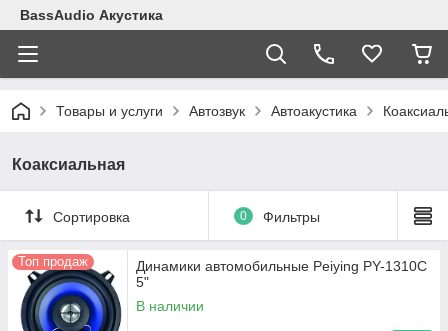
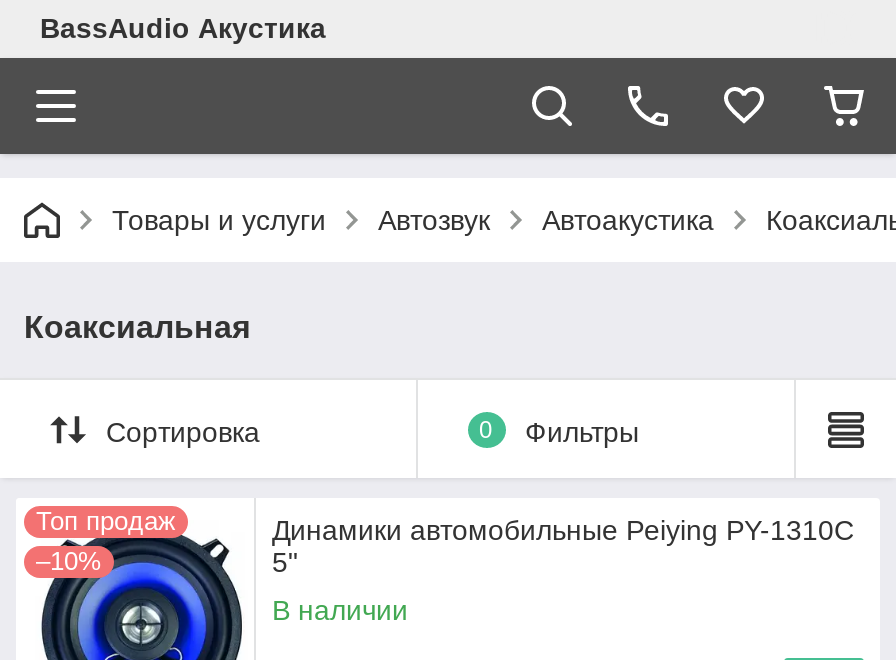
+ –10%
